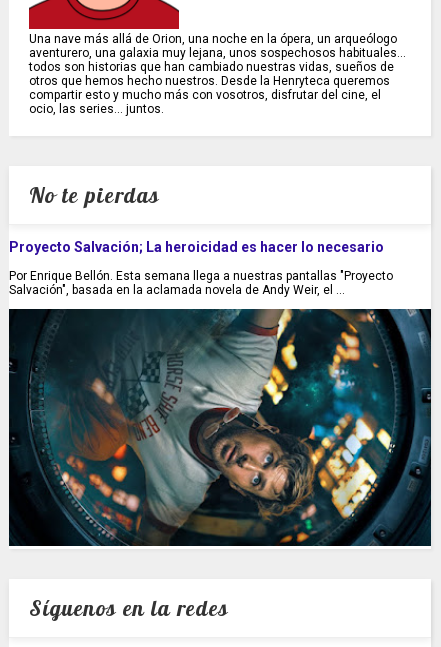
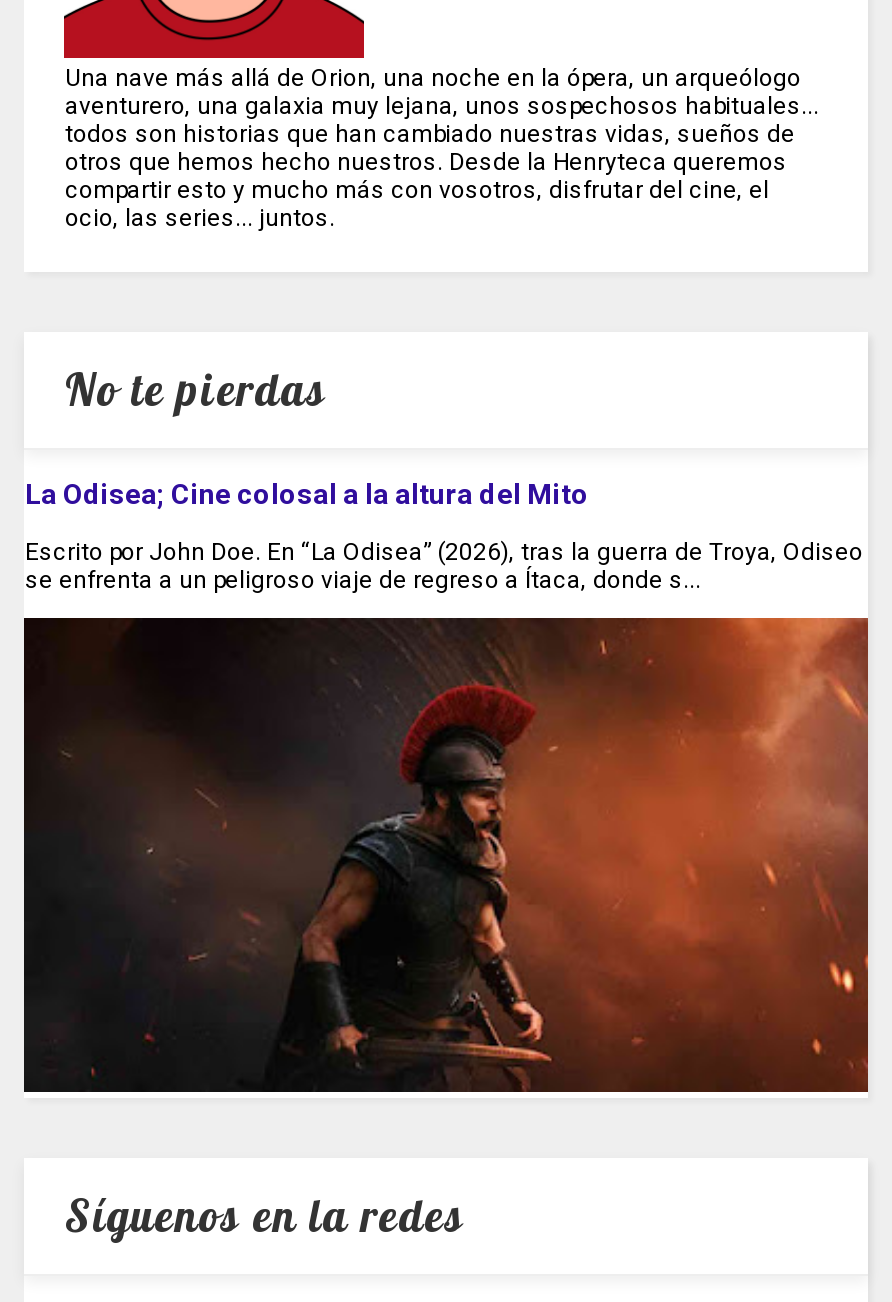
- Proyecto Salvación; La heroicidad es hacer lo necesario
+ La Odisea; Cine colosal a la altura del Mito

- Por Enrique Bellón. Esta semana llega a nuestras pantallas "Proyecto
- Salvación", basada en la aclamada novela de Andy Weir, el ...
+ Escrito por John Doe. En “La Odisea” (2026), tras la guerra de Troya, Odiseo
+ se enfrenta a un peligroso viaje de regreso a Ítaca, donde s...

- [image]
+ [image]
